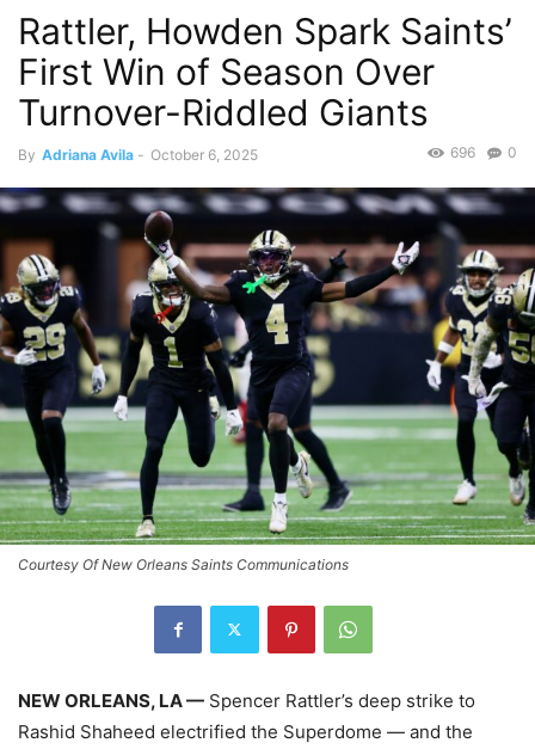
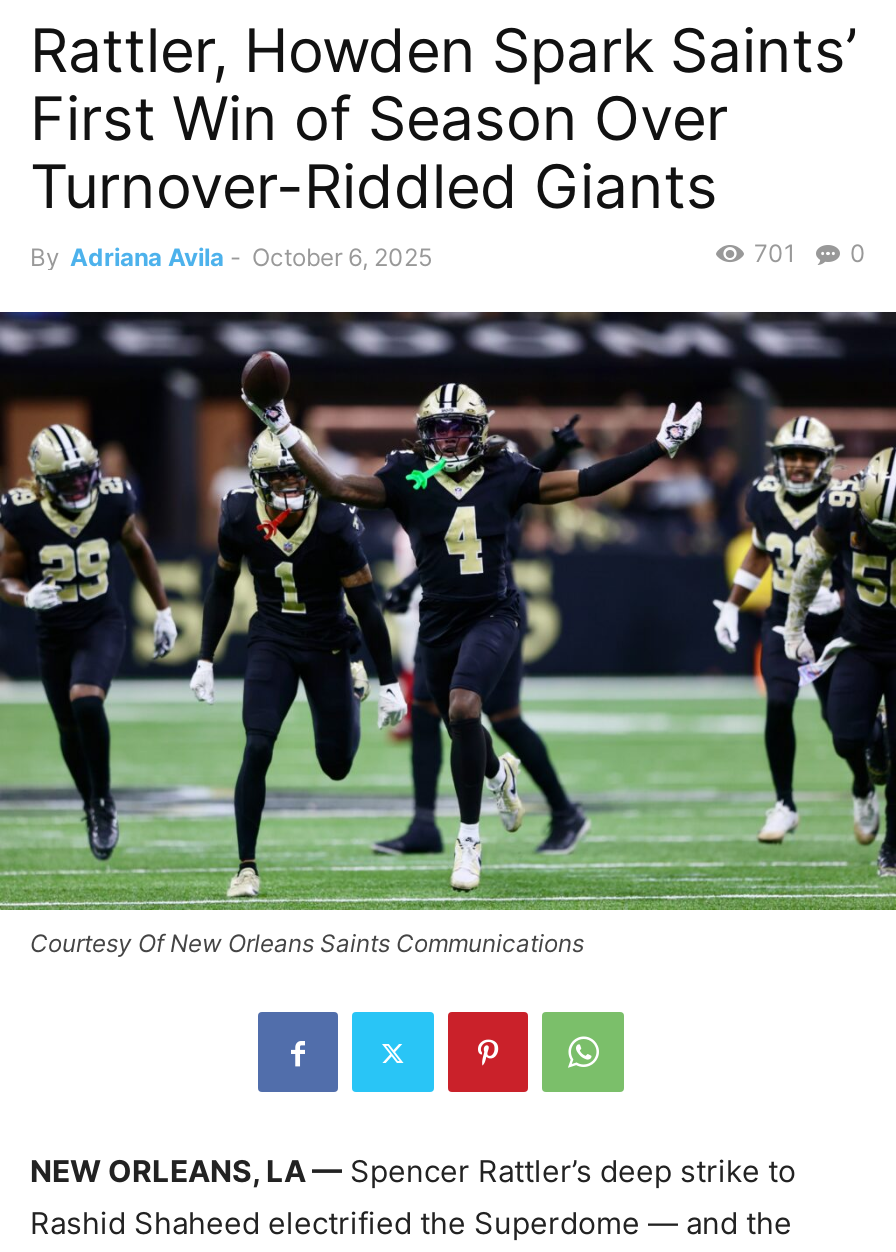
- 696 0
+ 701 0
